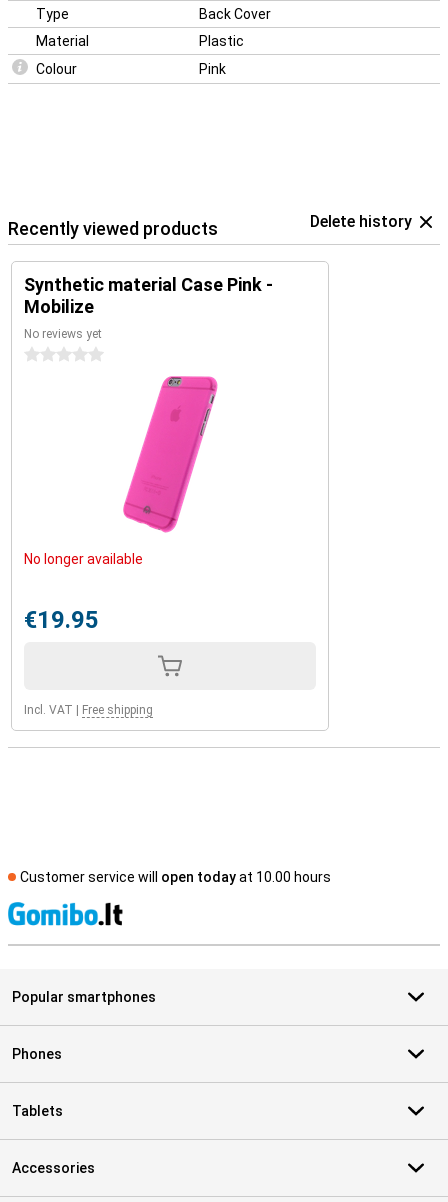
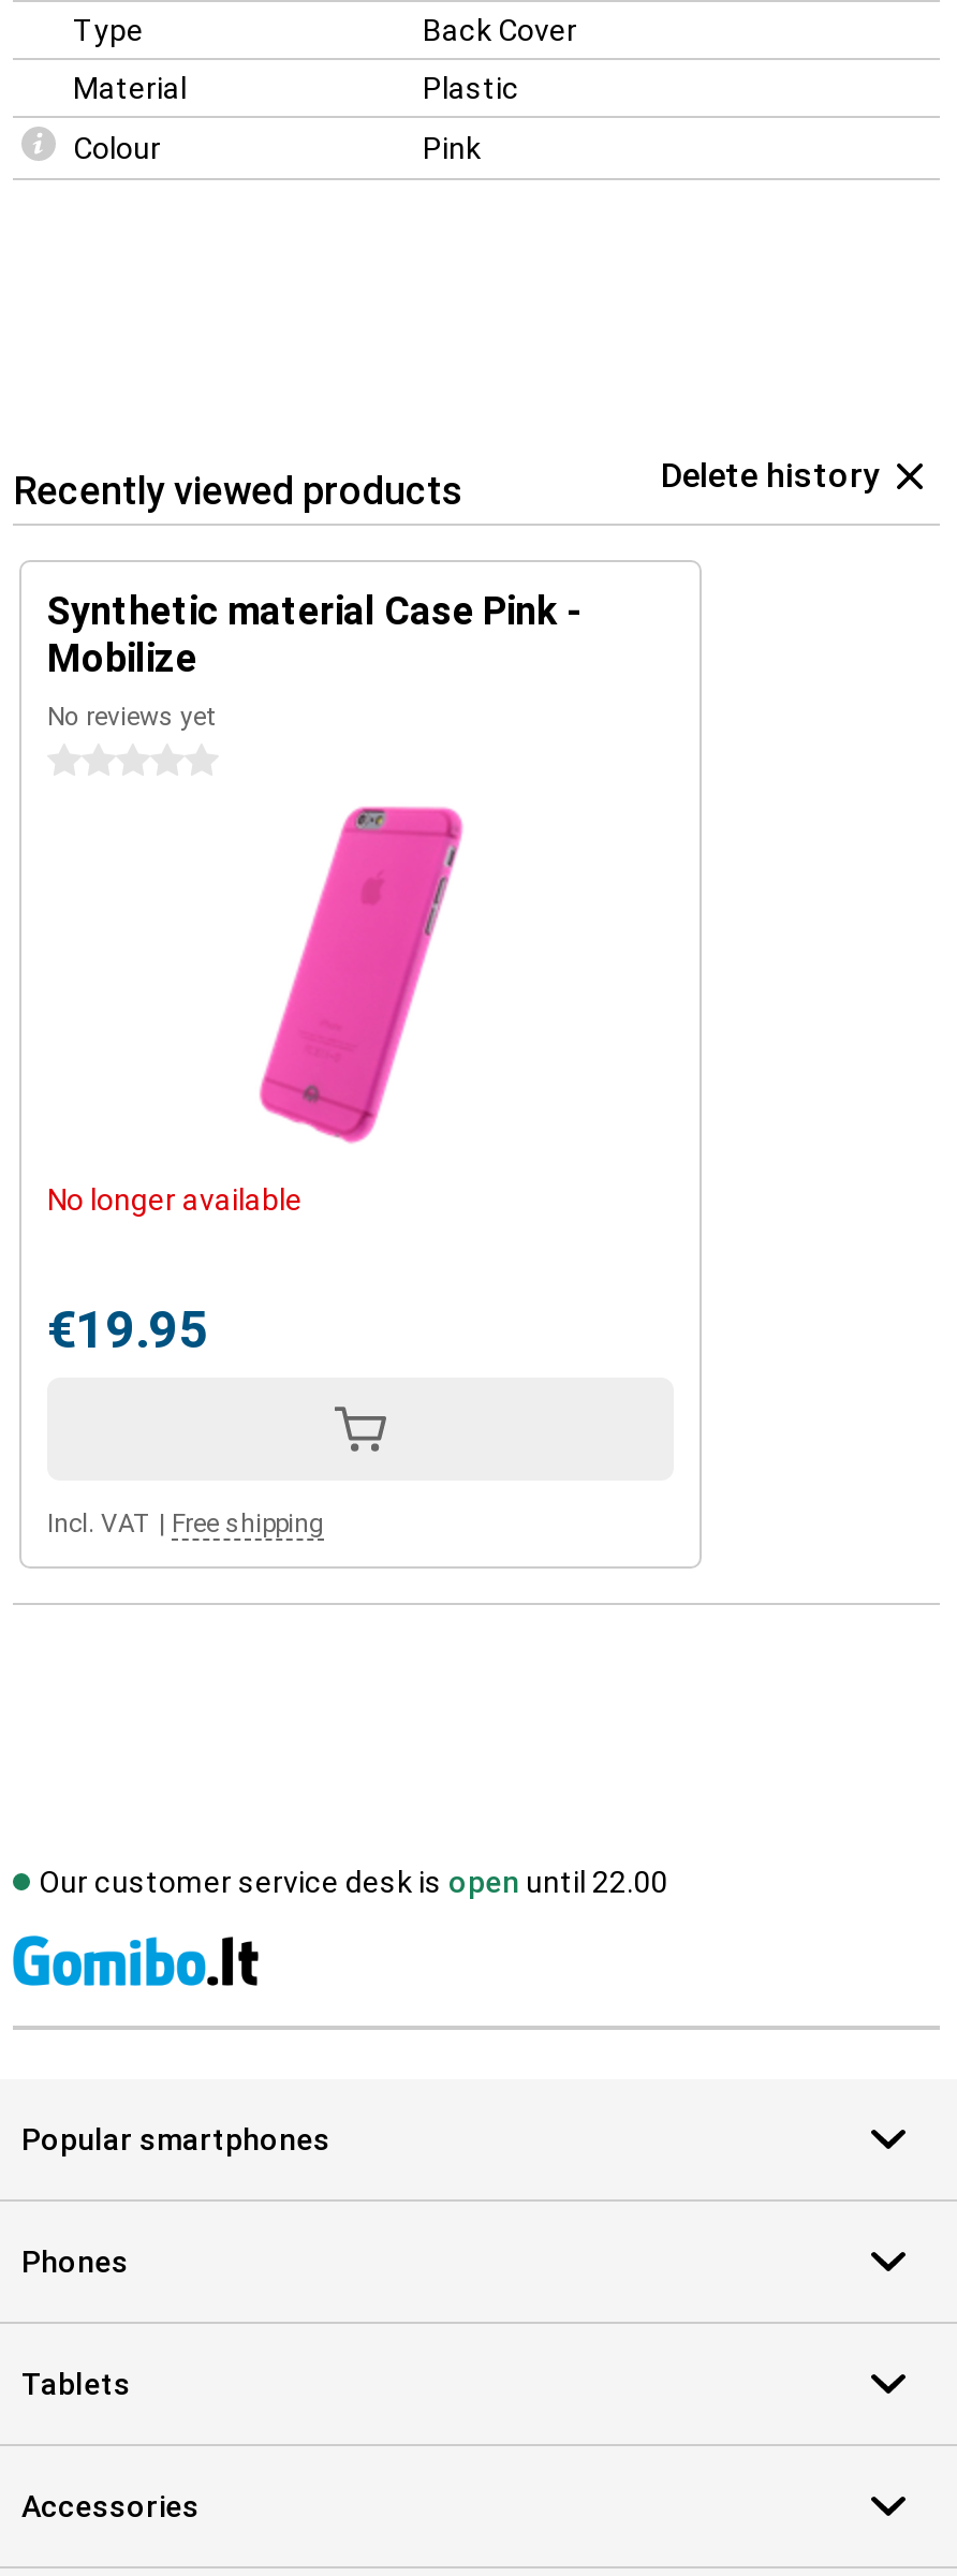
- Customer service will open today at 10.00 hours
+ Our customer service desk is open until 22.00
